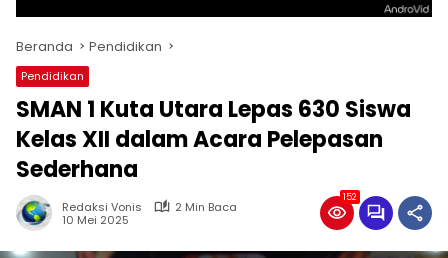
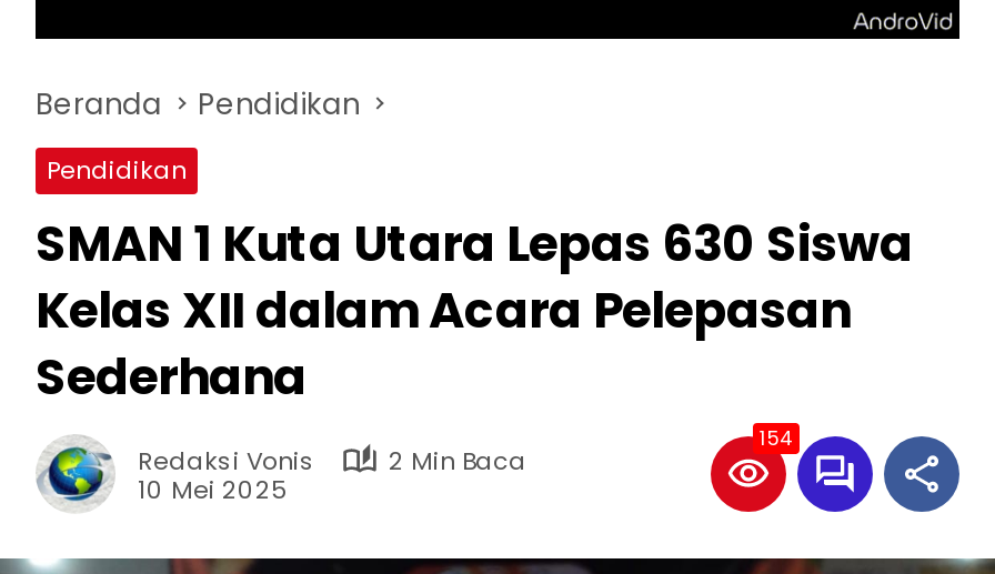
- 152
+ 154
